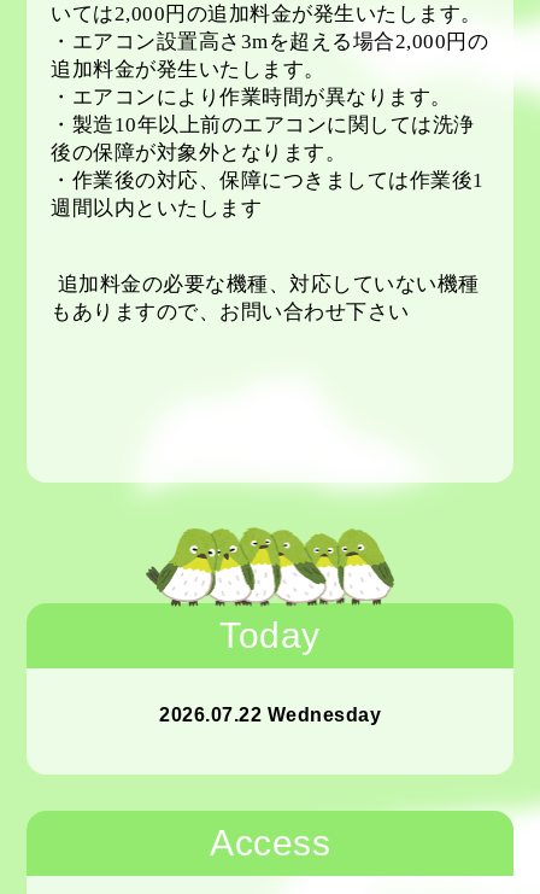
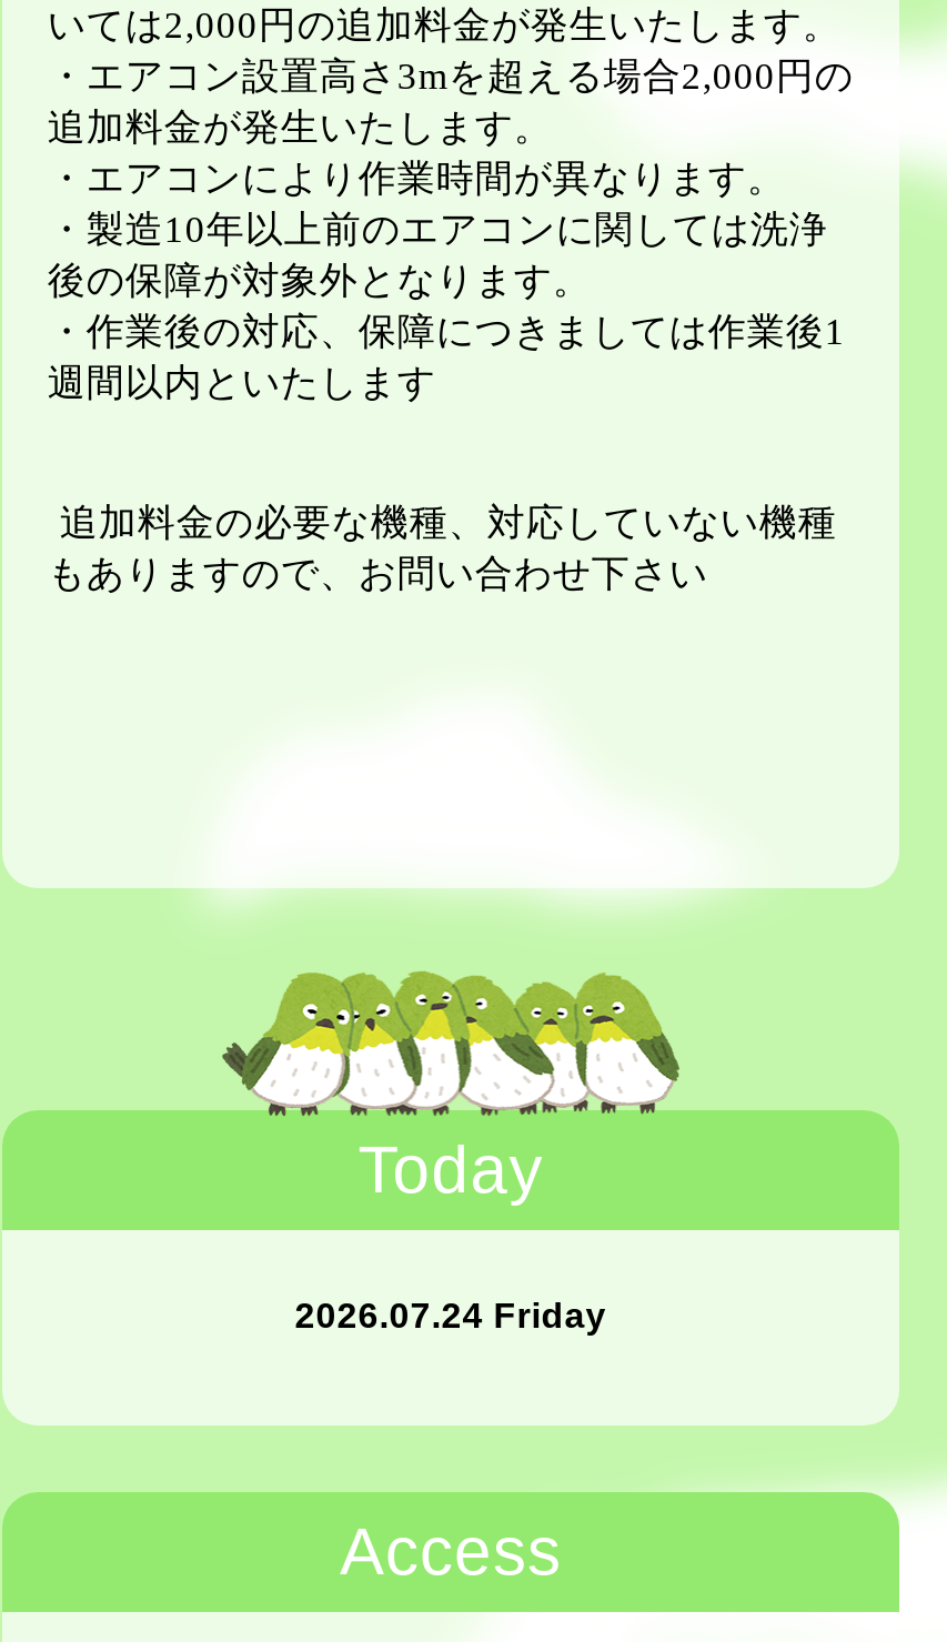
- 2026.07.22 Wednesday
+ 2026.07.24 Friday
